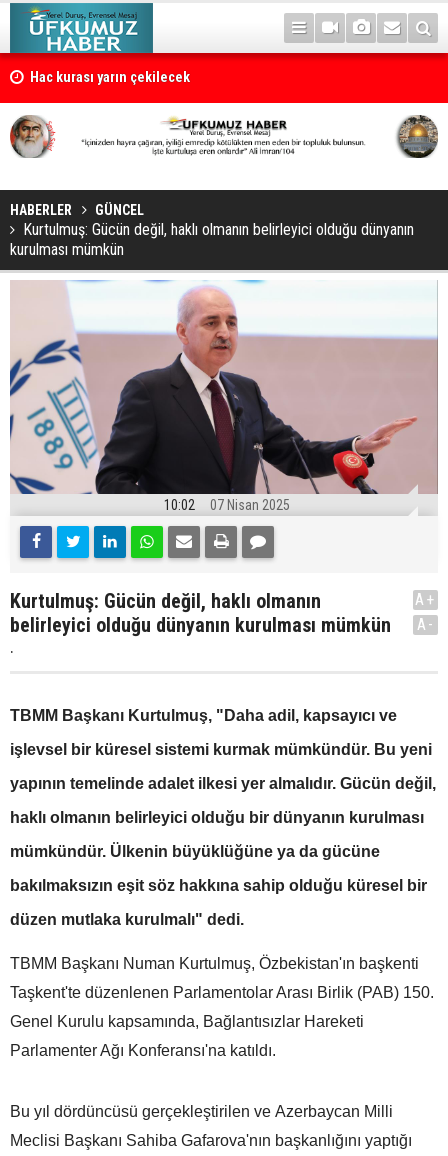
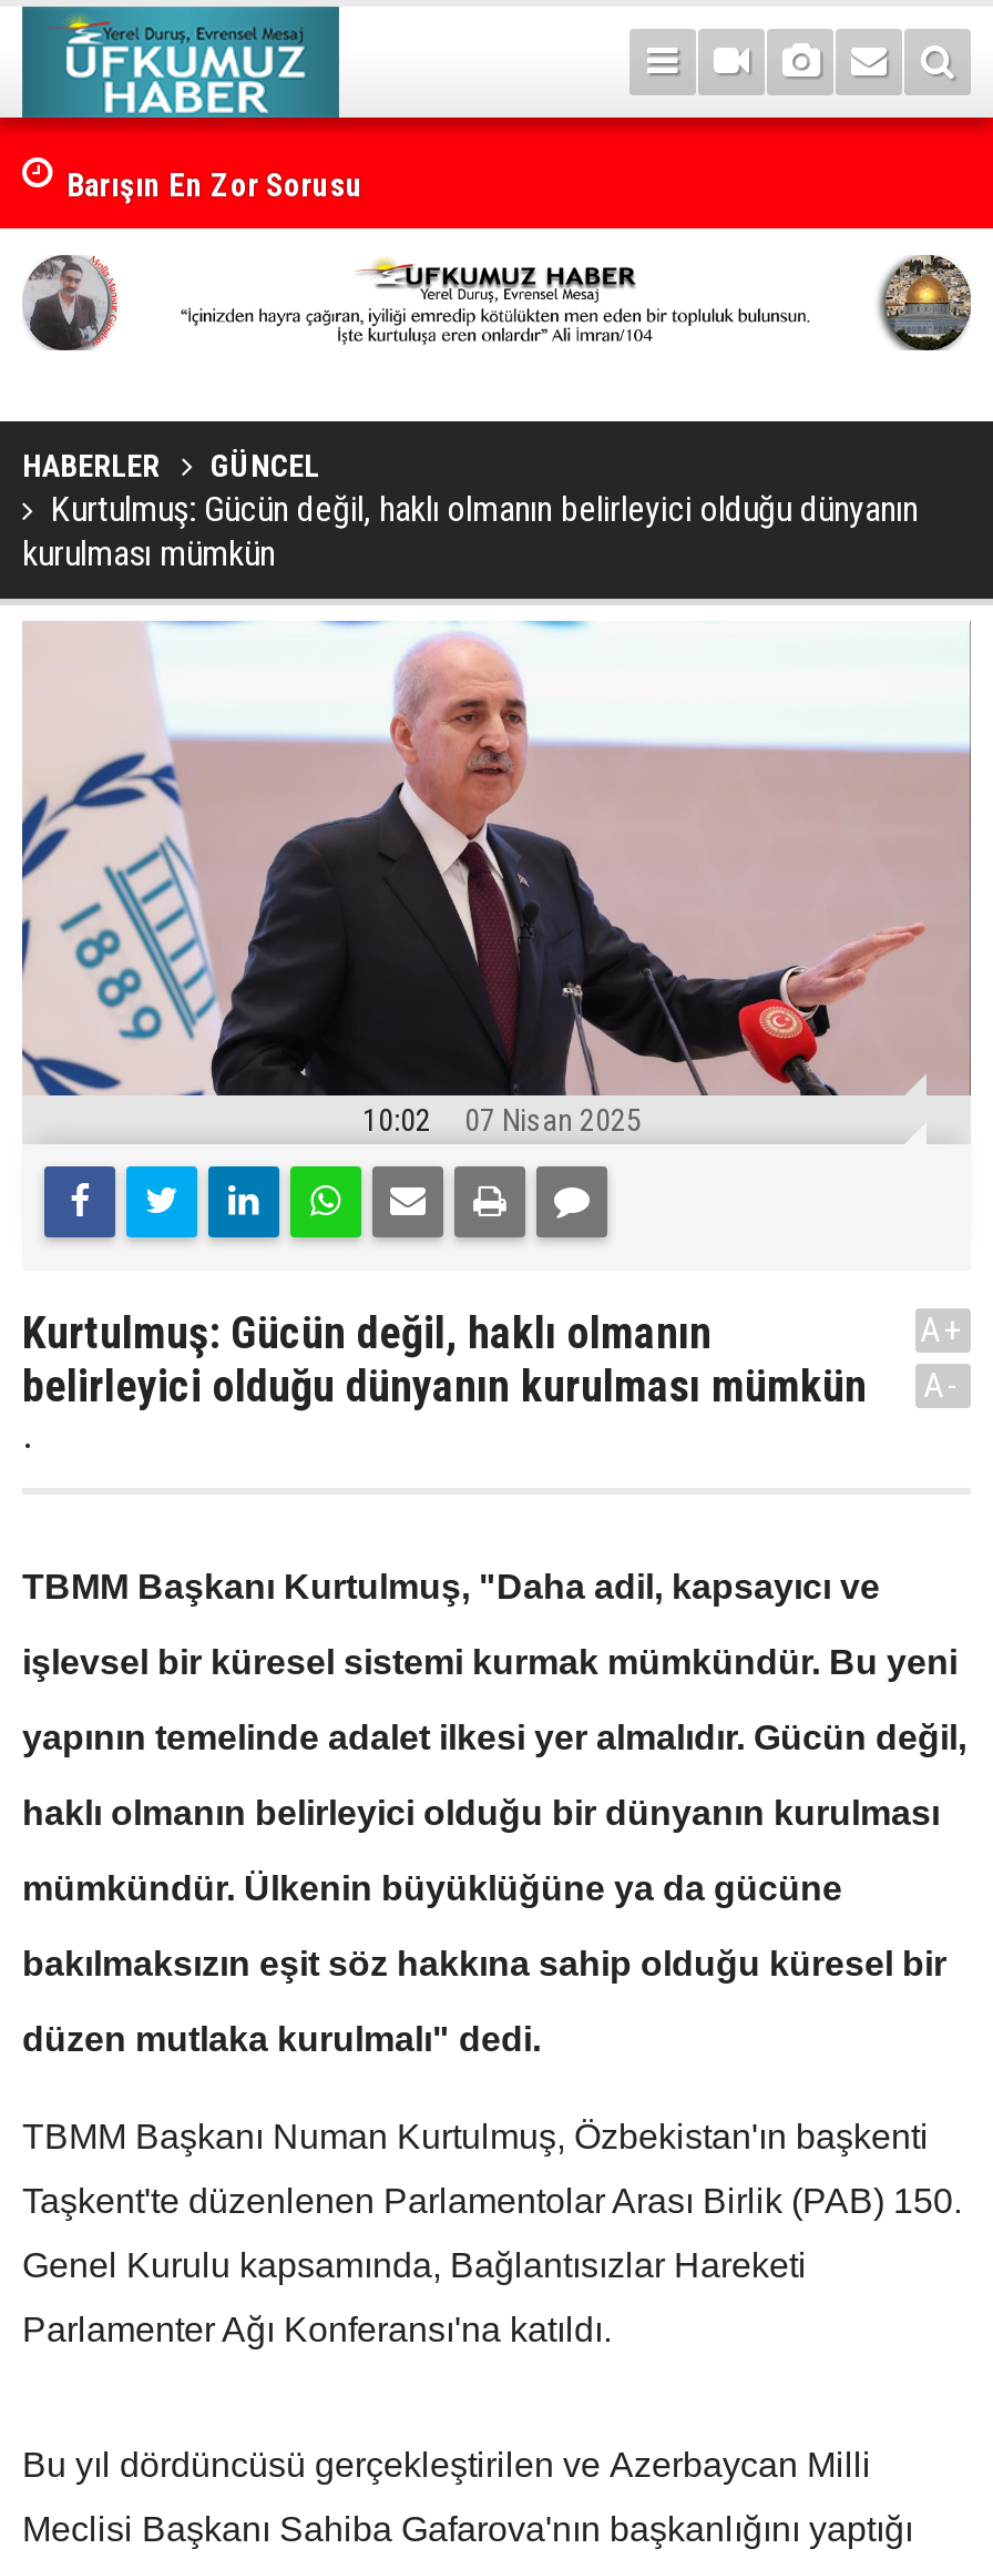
- Hac kurası yarın çekilecek
+ Barışın En Zor Sorusu

- [image]
+ [image]
